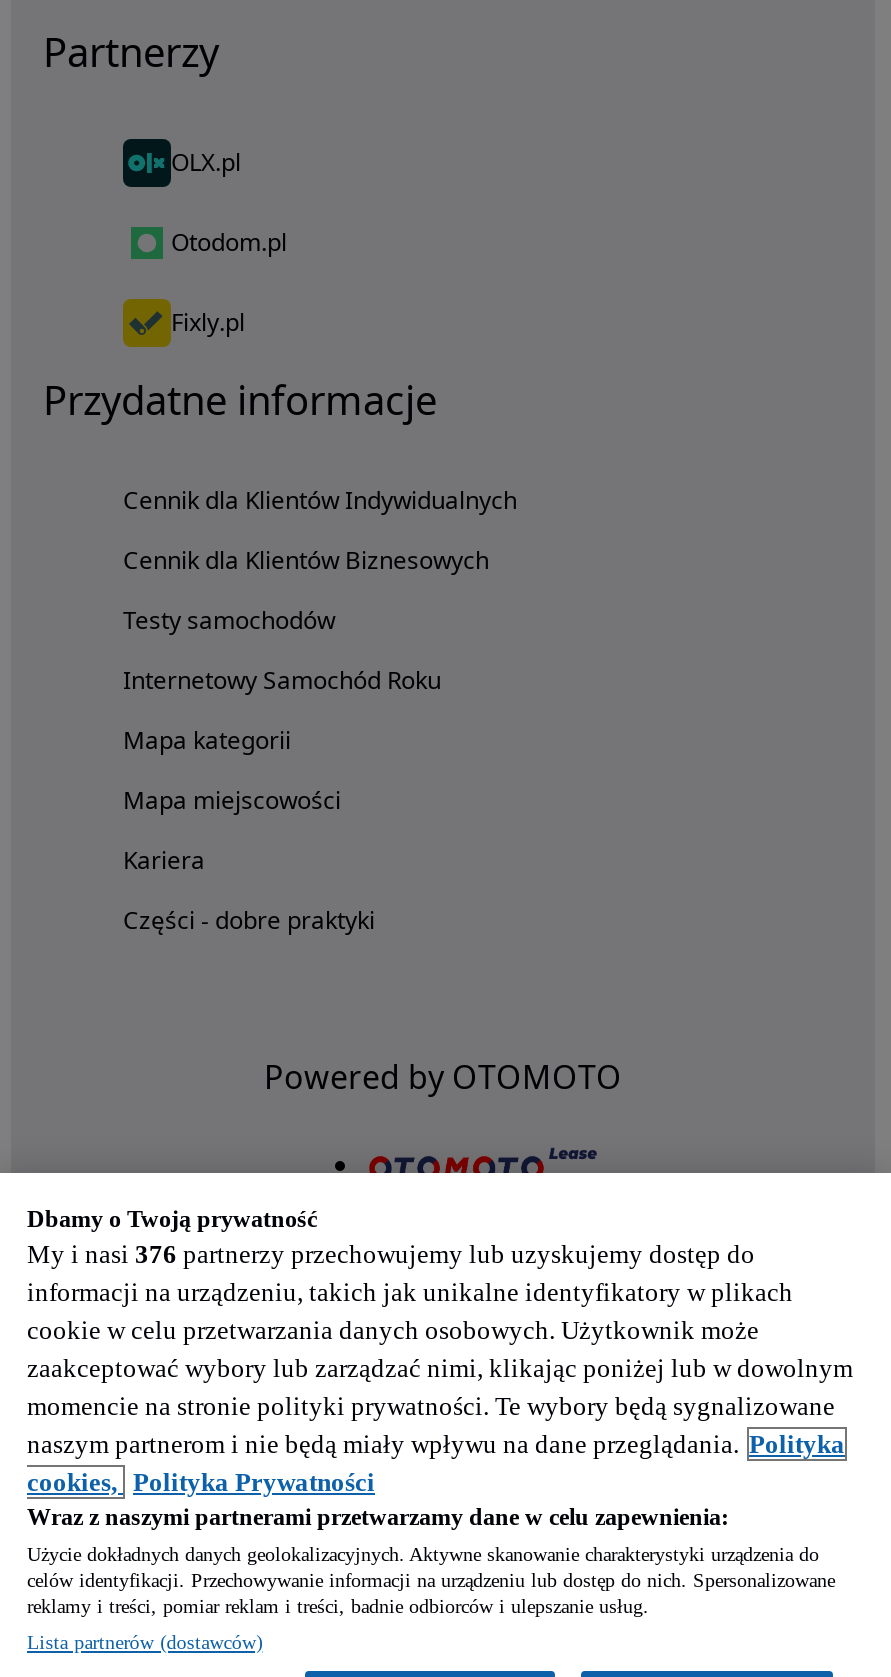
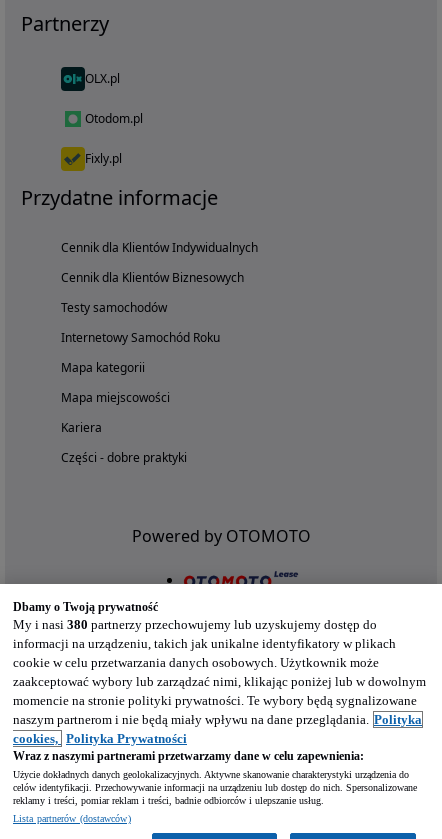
- My i nasi 376 partnerzy przechowujemy lub uzyskujemy dostęp do
+ My i nasi 380 partnerzy przechowujemy lub uzyskujemy dostęp do
